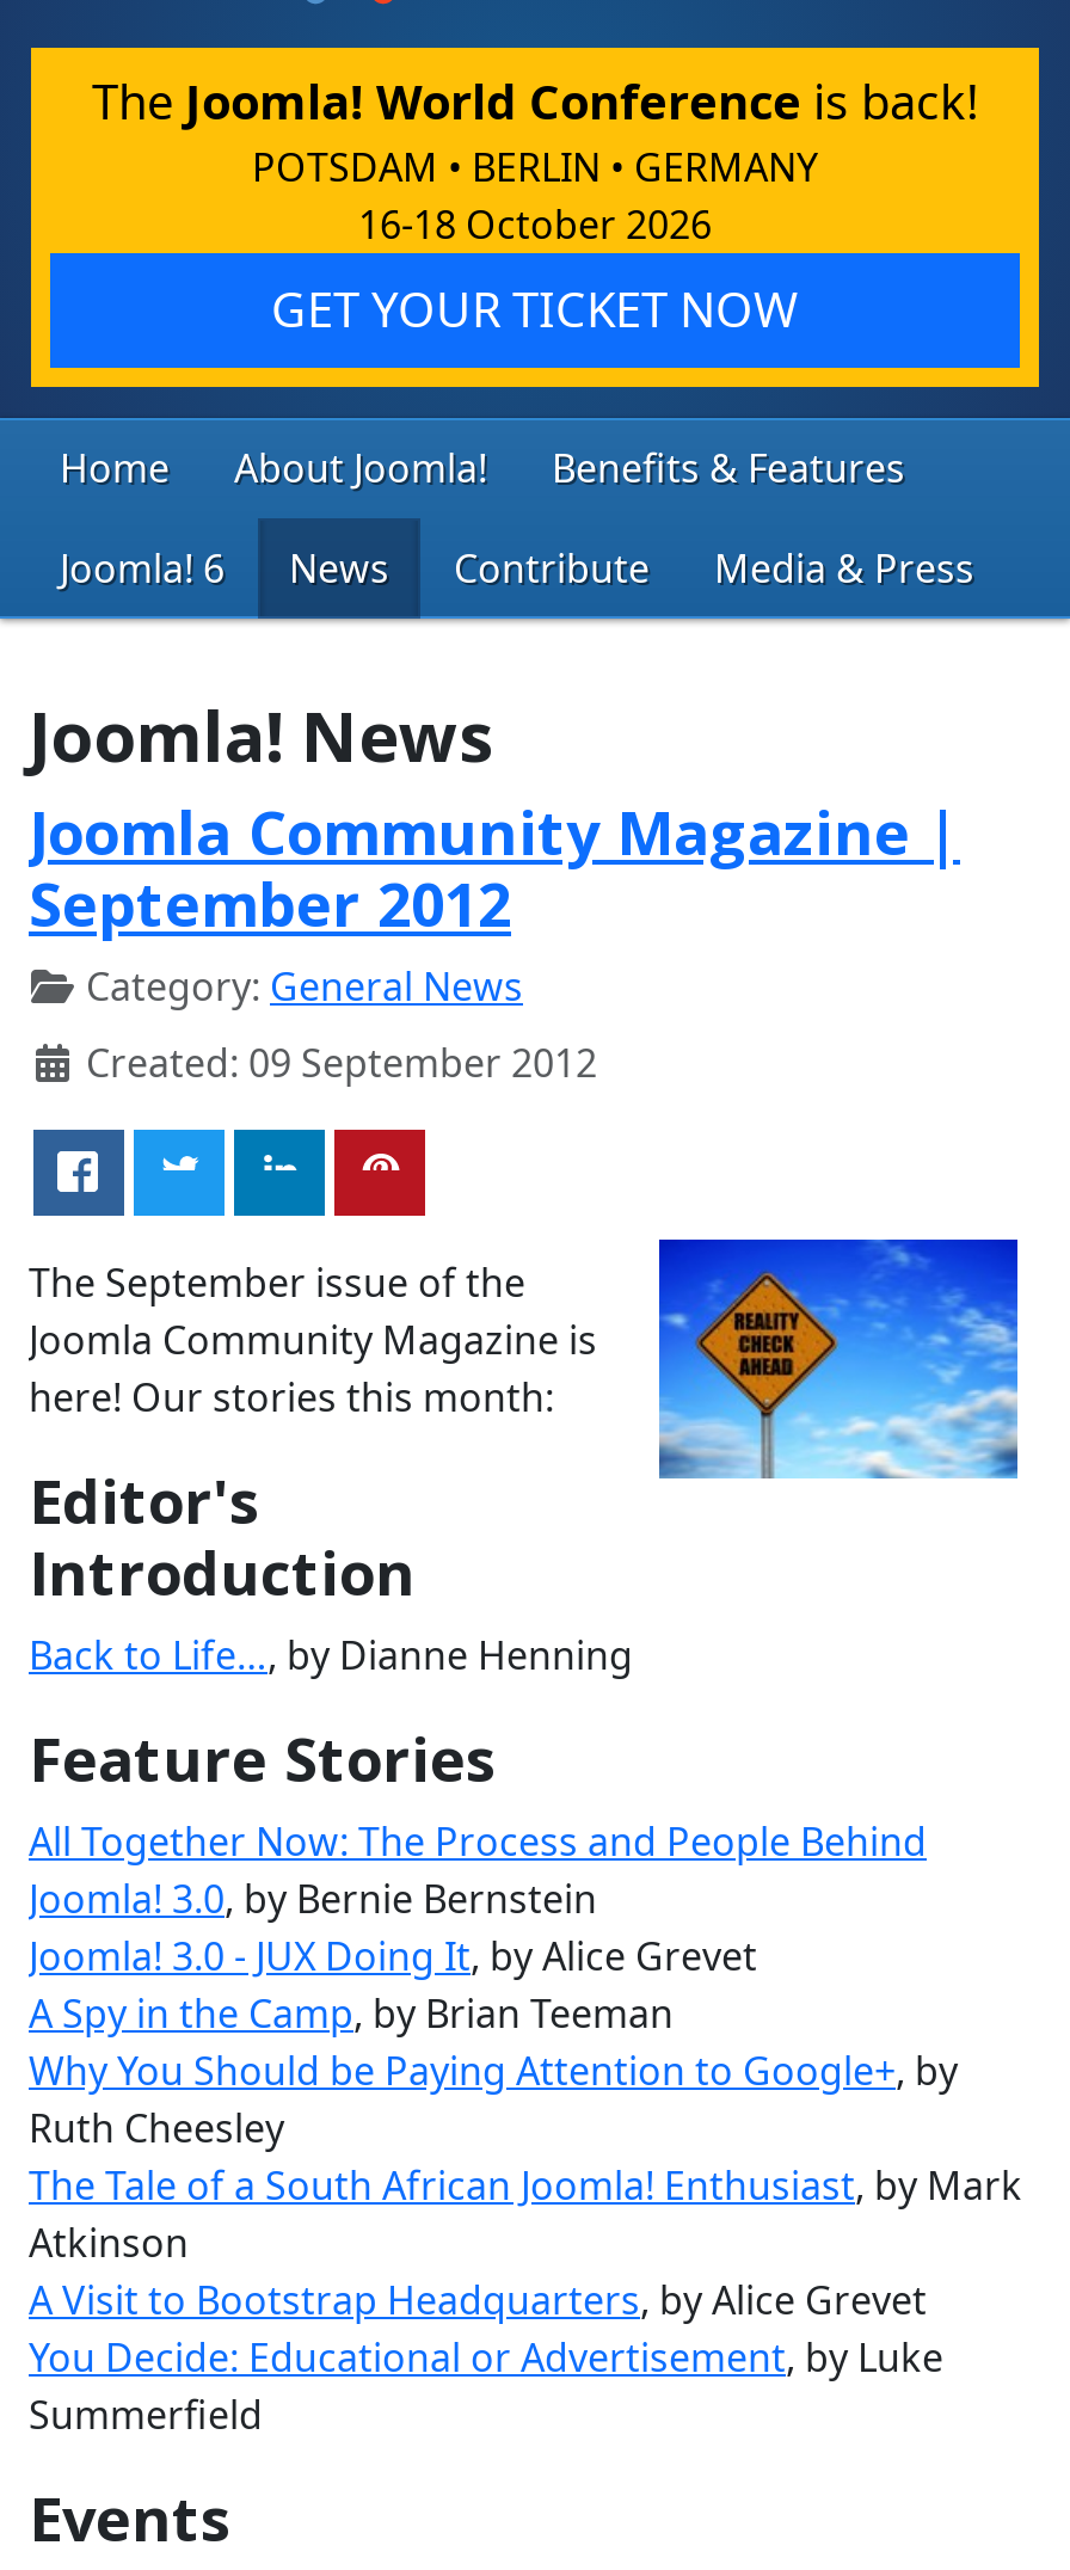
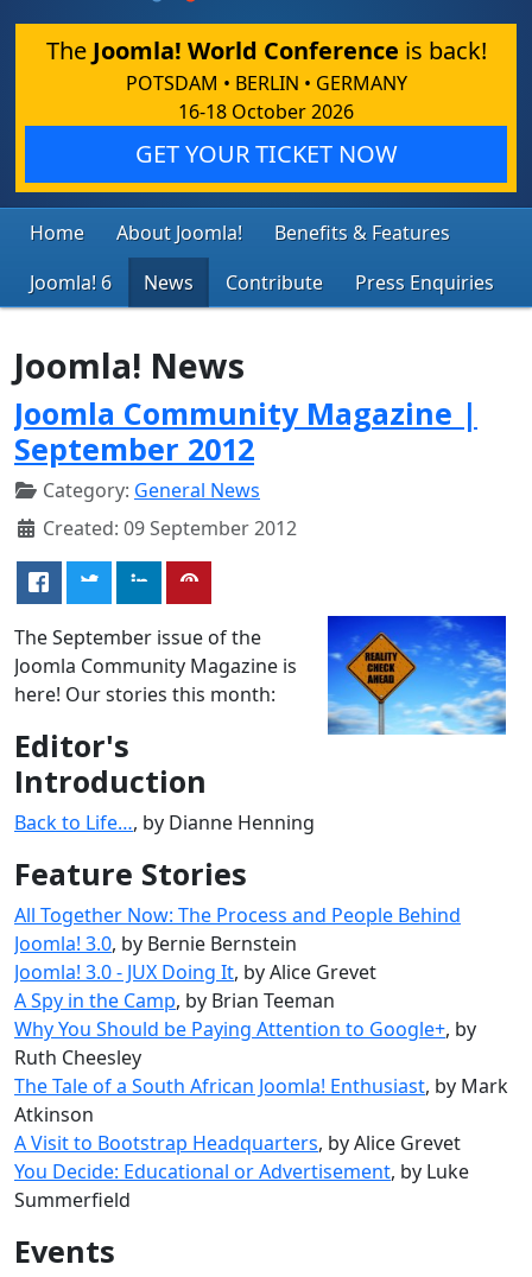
- Media & Press
+ Press Enquiries
